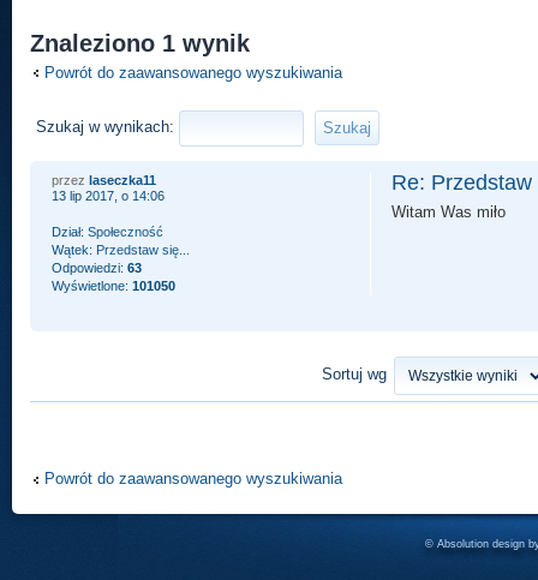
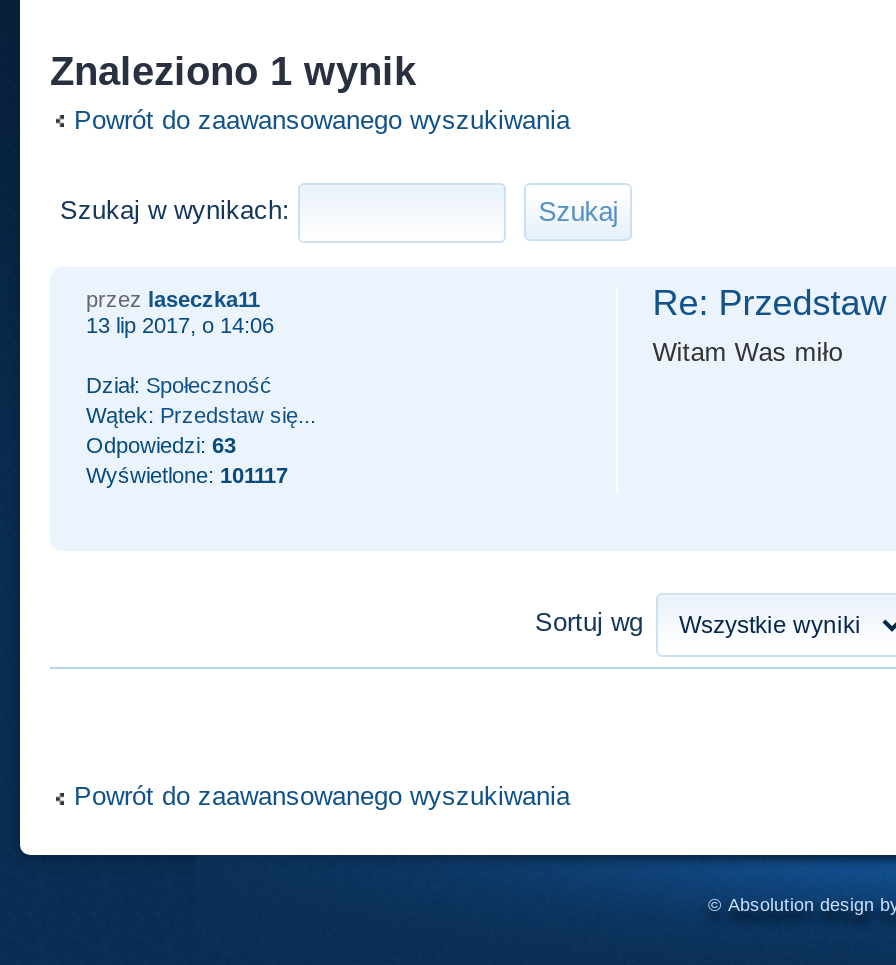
- Wyświetlone: 101050
+ Wyświetlone: 101117
